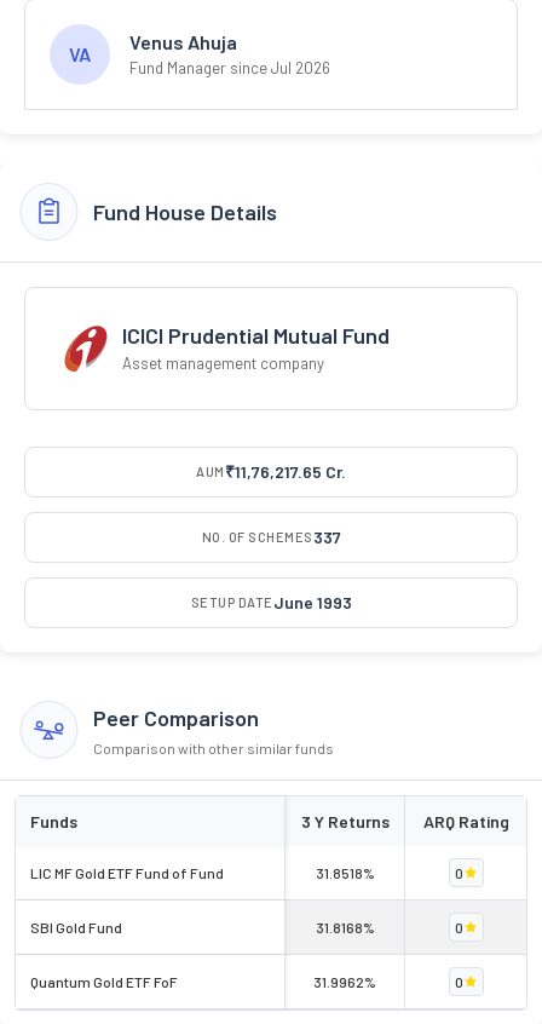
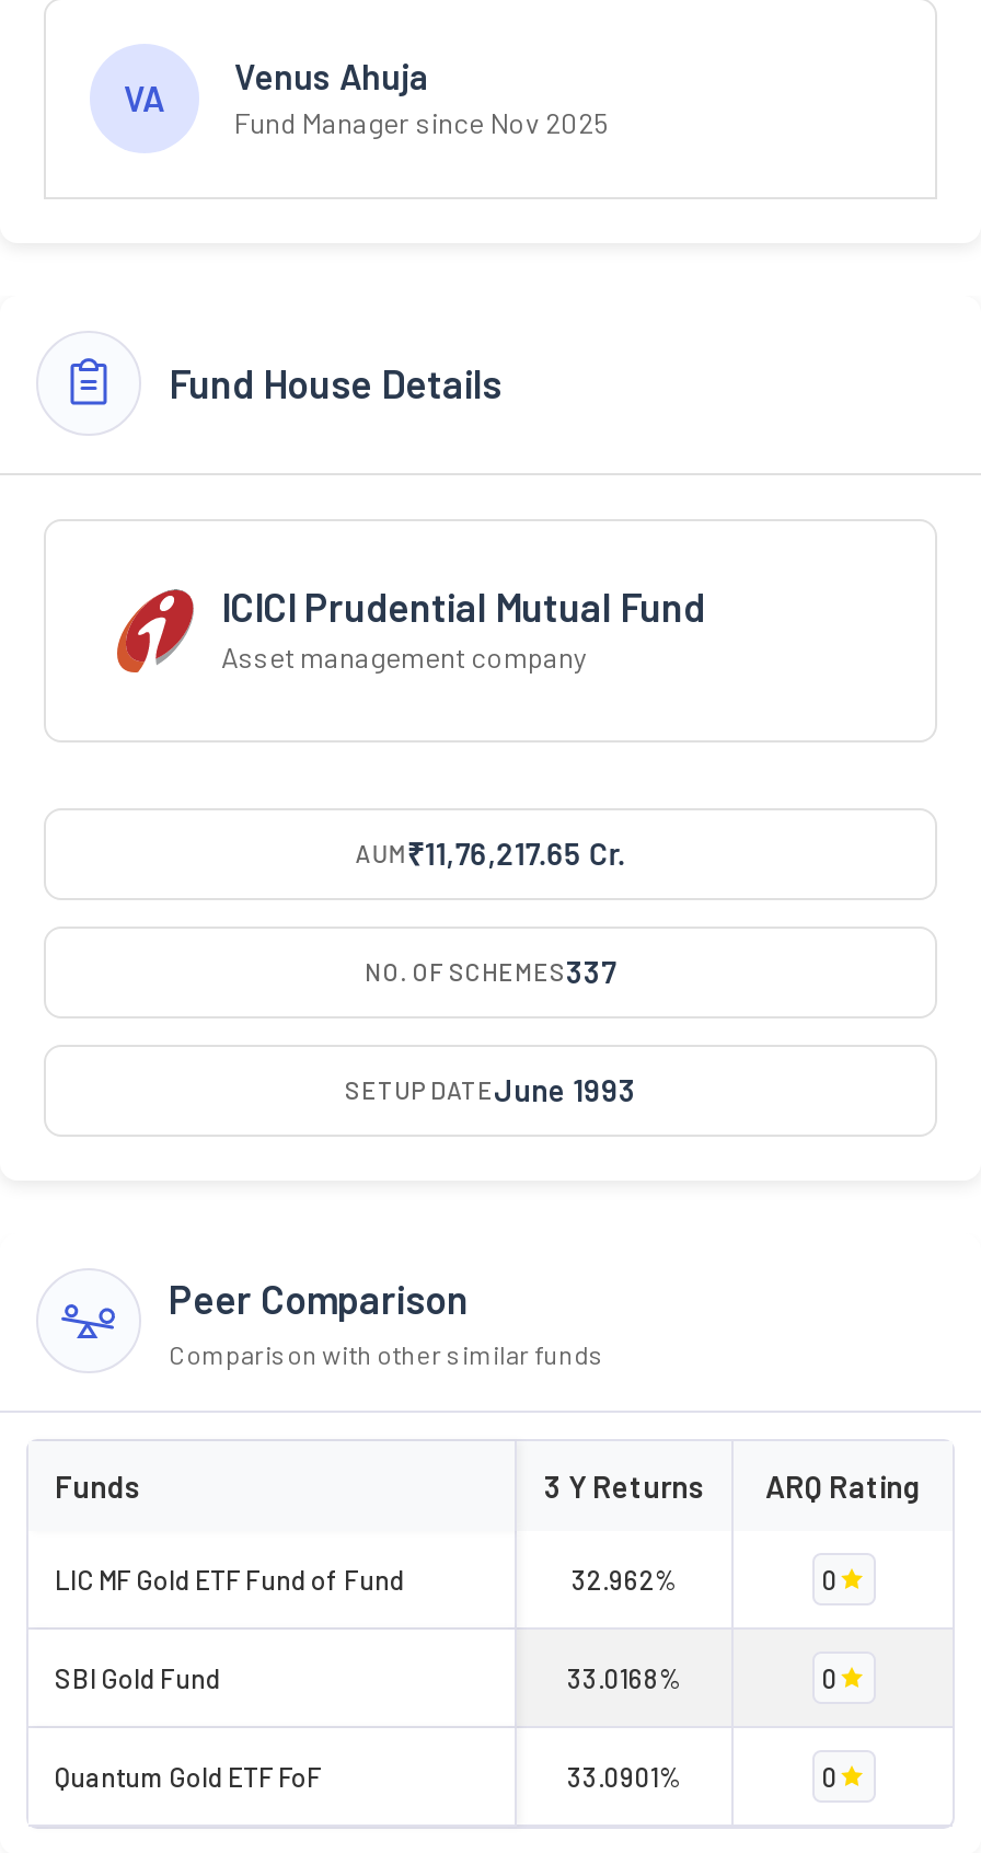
- Fund Manager since Jul 2026
+ Fund Manager since Nov 2025

- 31.8518%
+ 32.962%

- 31.8168%
+ 33.0168%

- 31.9962%
+ 33.0901%
